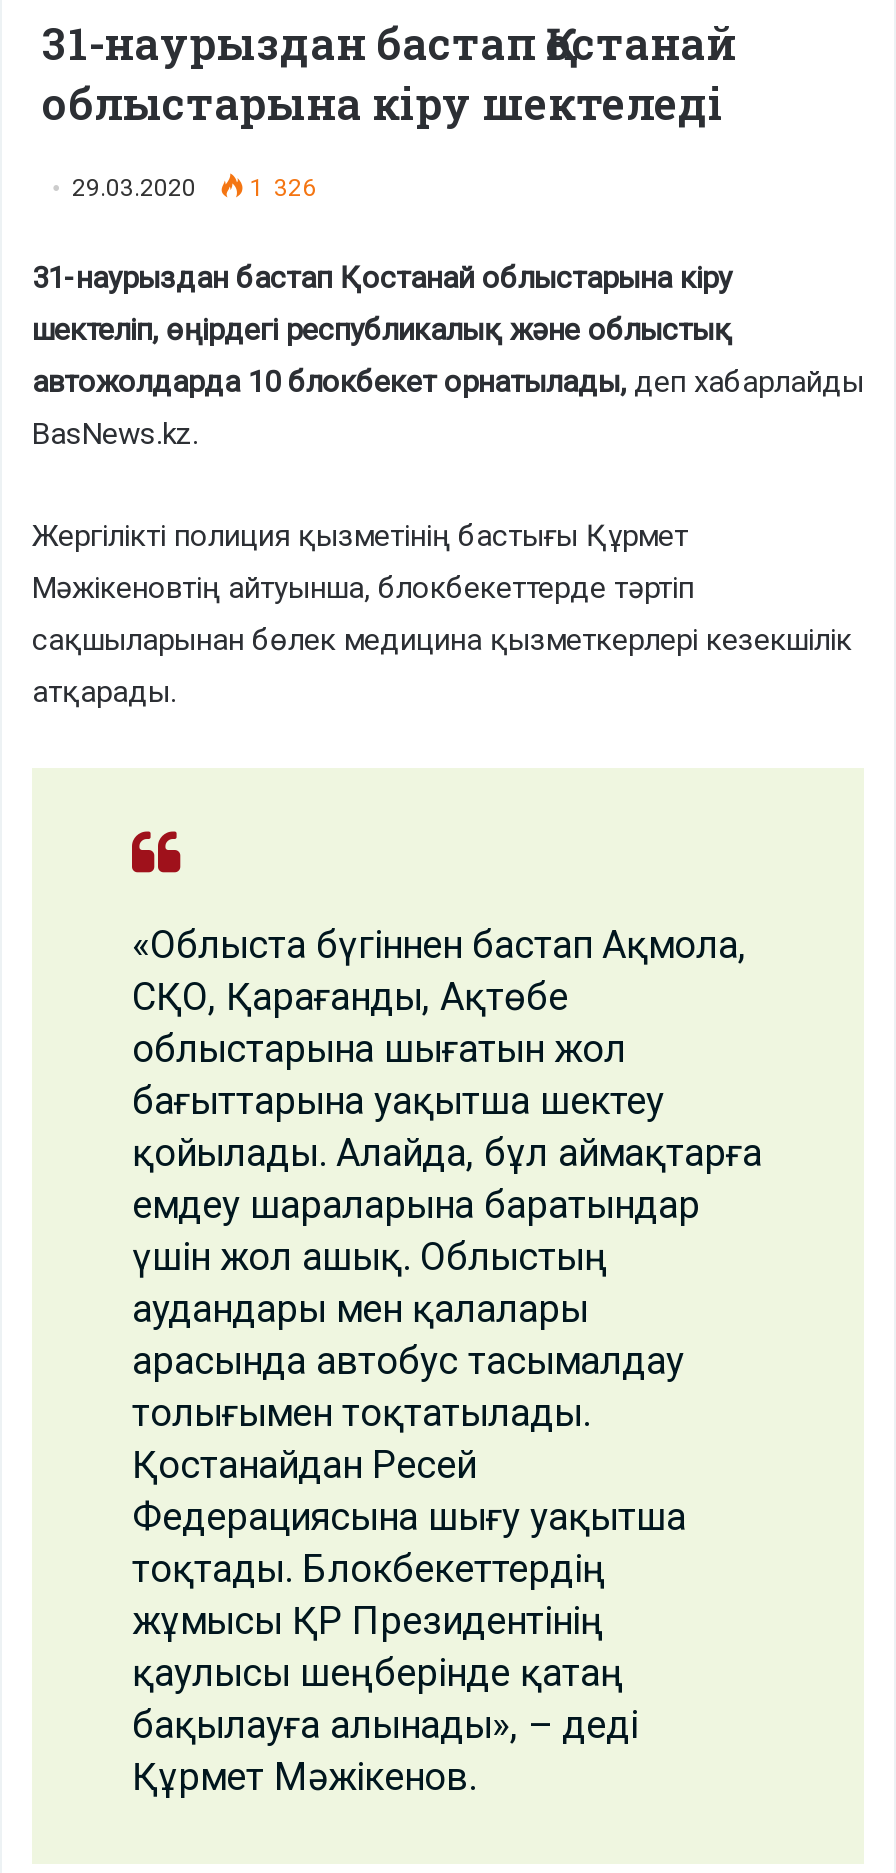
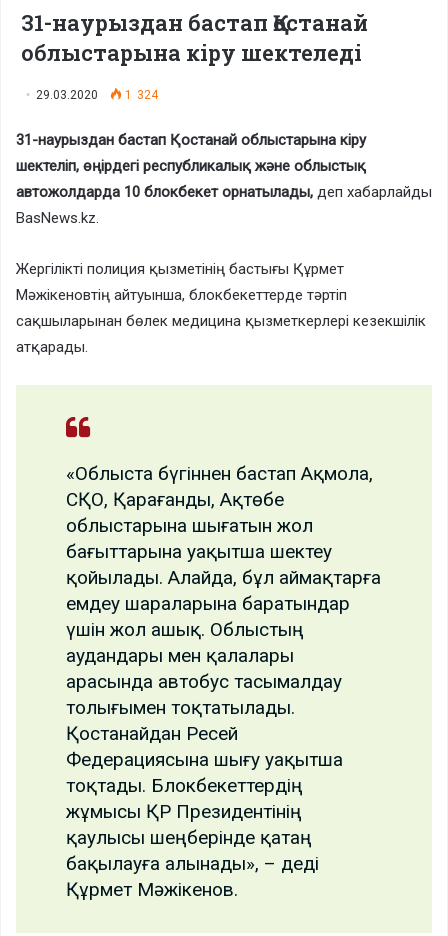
- 29.03.2020 1 326
+ 29.03.2020 1 324
